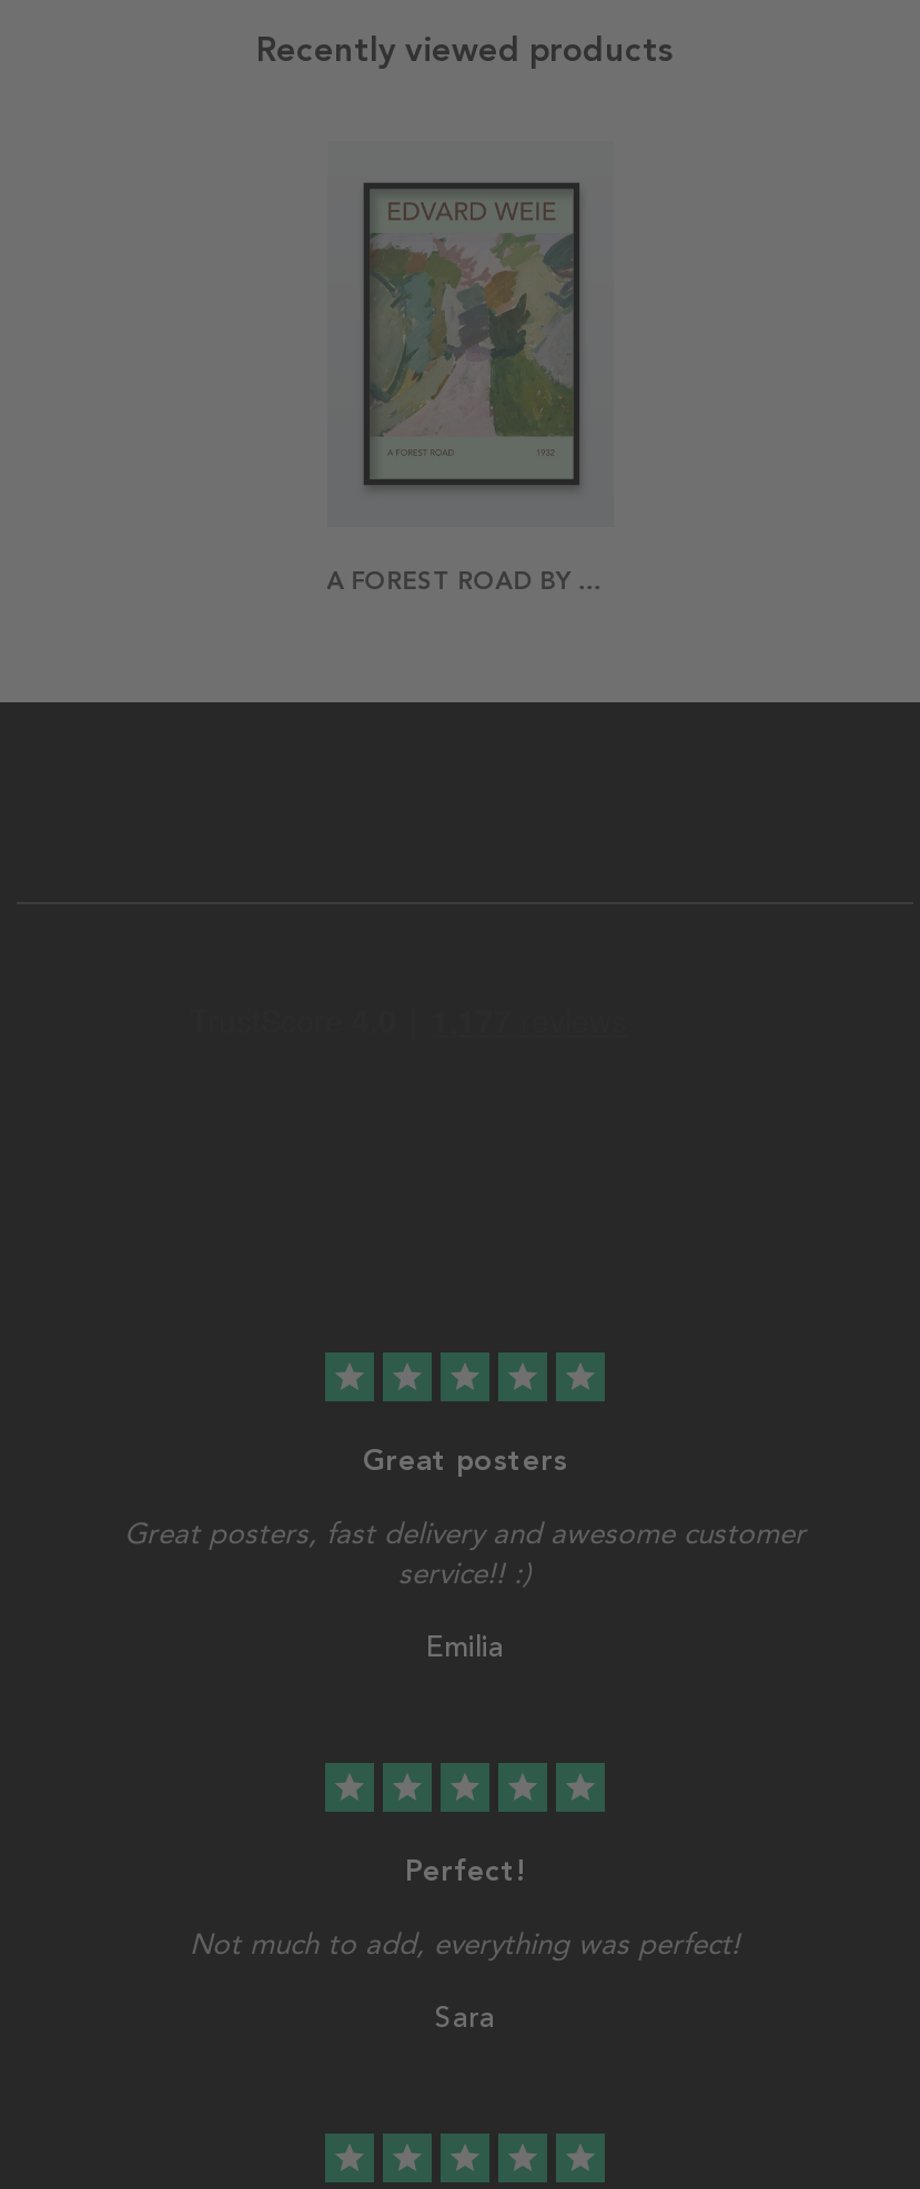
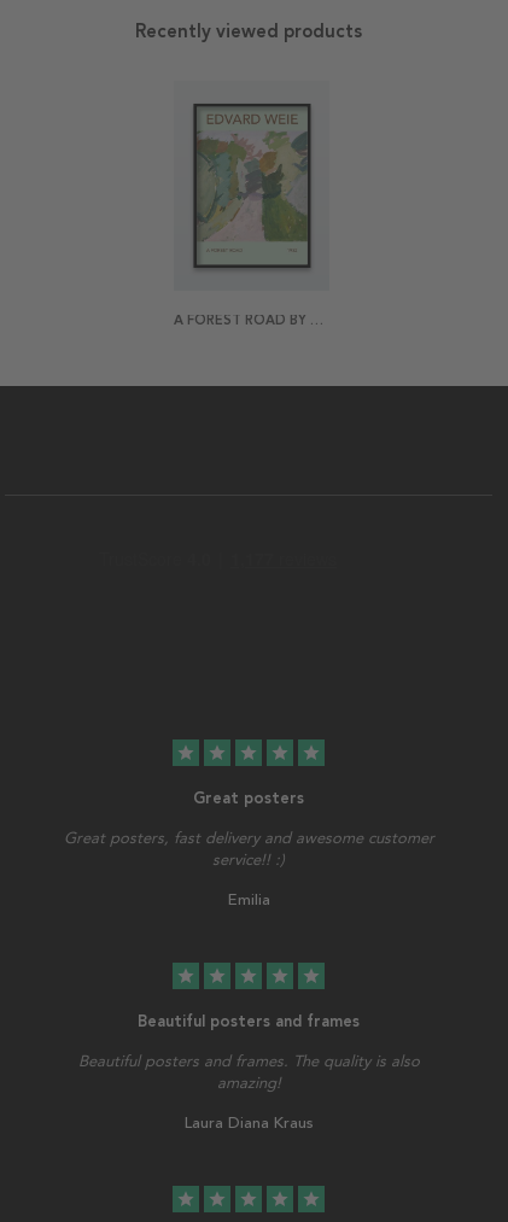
- Perfect!
+ Beautiful posters and frames

- Not much to add, everything was perfect!
+ Beautiful posters and frames. The quality is also
+ amazing!

- Sara
+ Laura Diana Kraus
